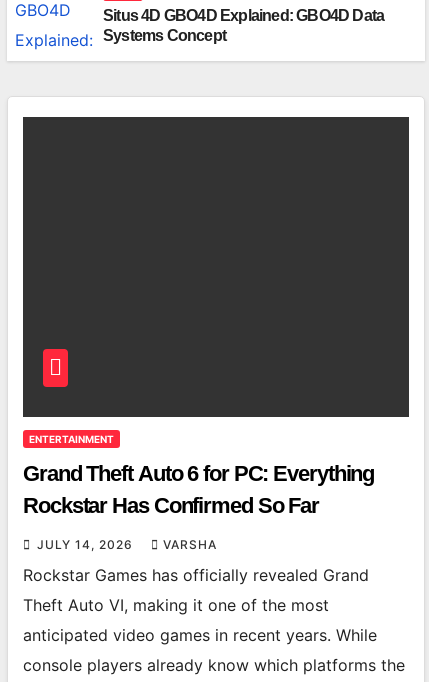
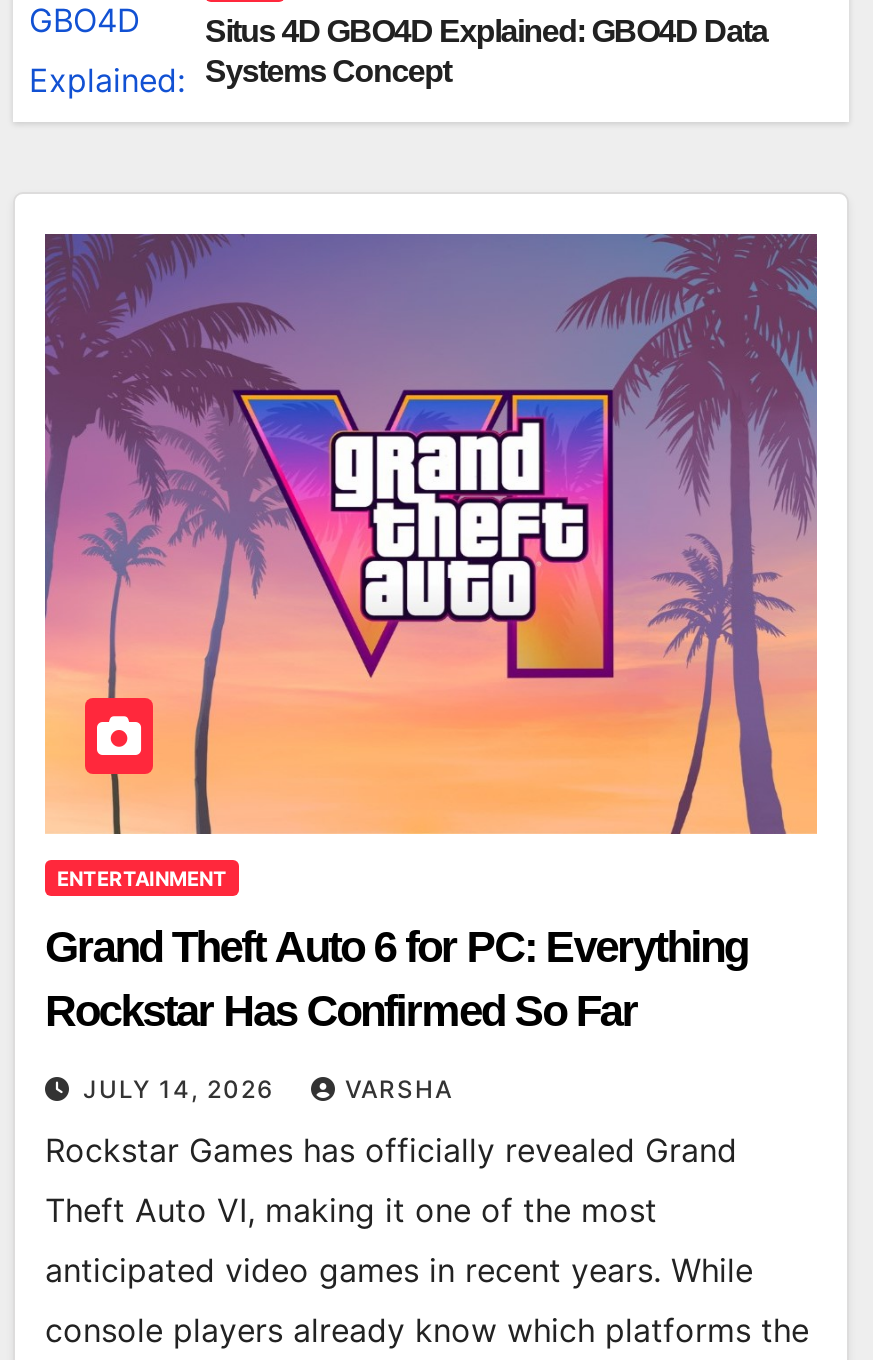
+ [image]
